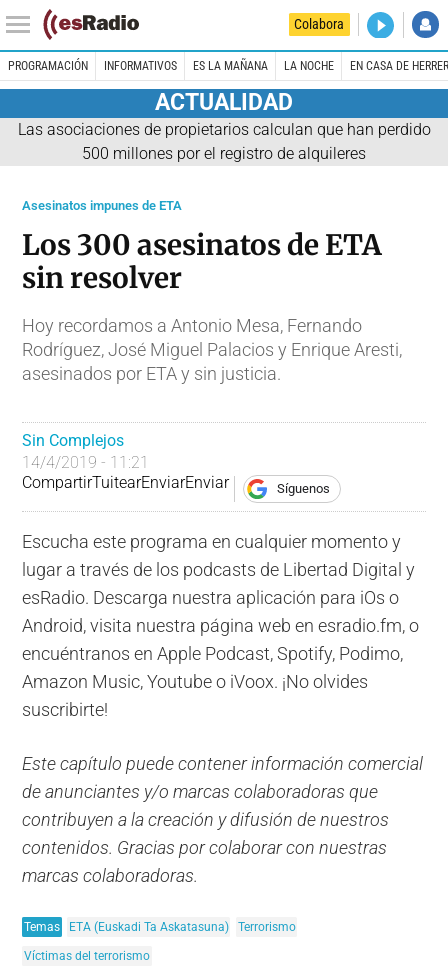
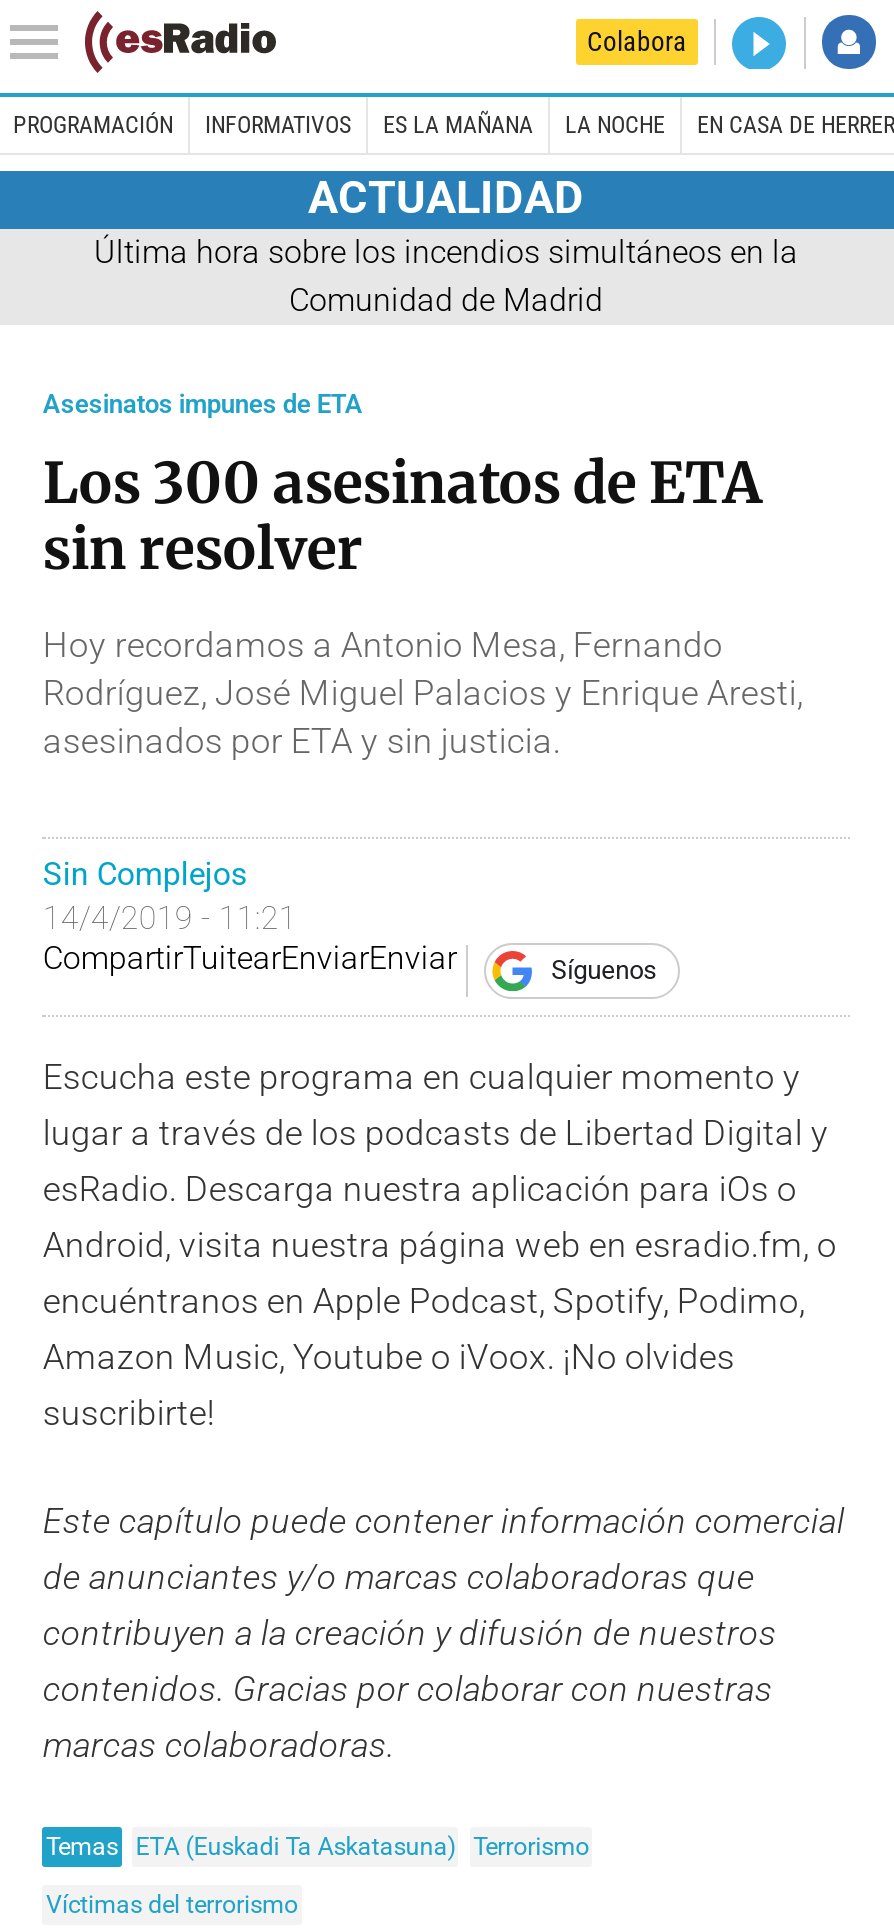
- Las asociaciones de propietarios calculan que han perdido
- 500 millones por el registro de alquileres
+ Última hora sobre los incendios simultáneos en la
+ Comunidad de Madrid
